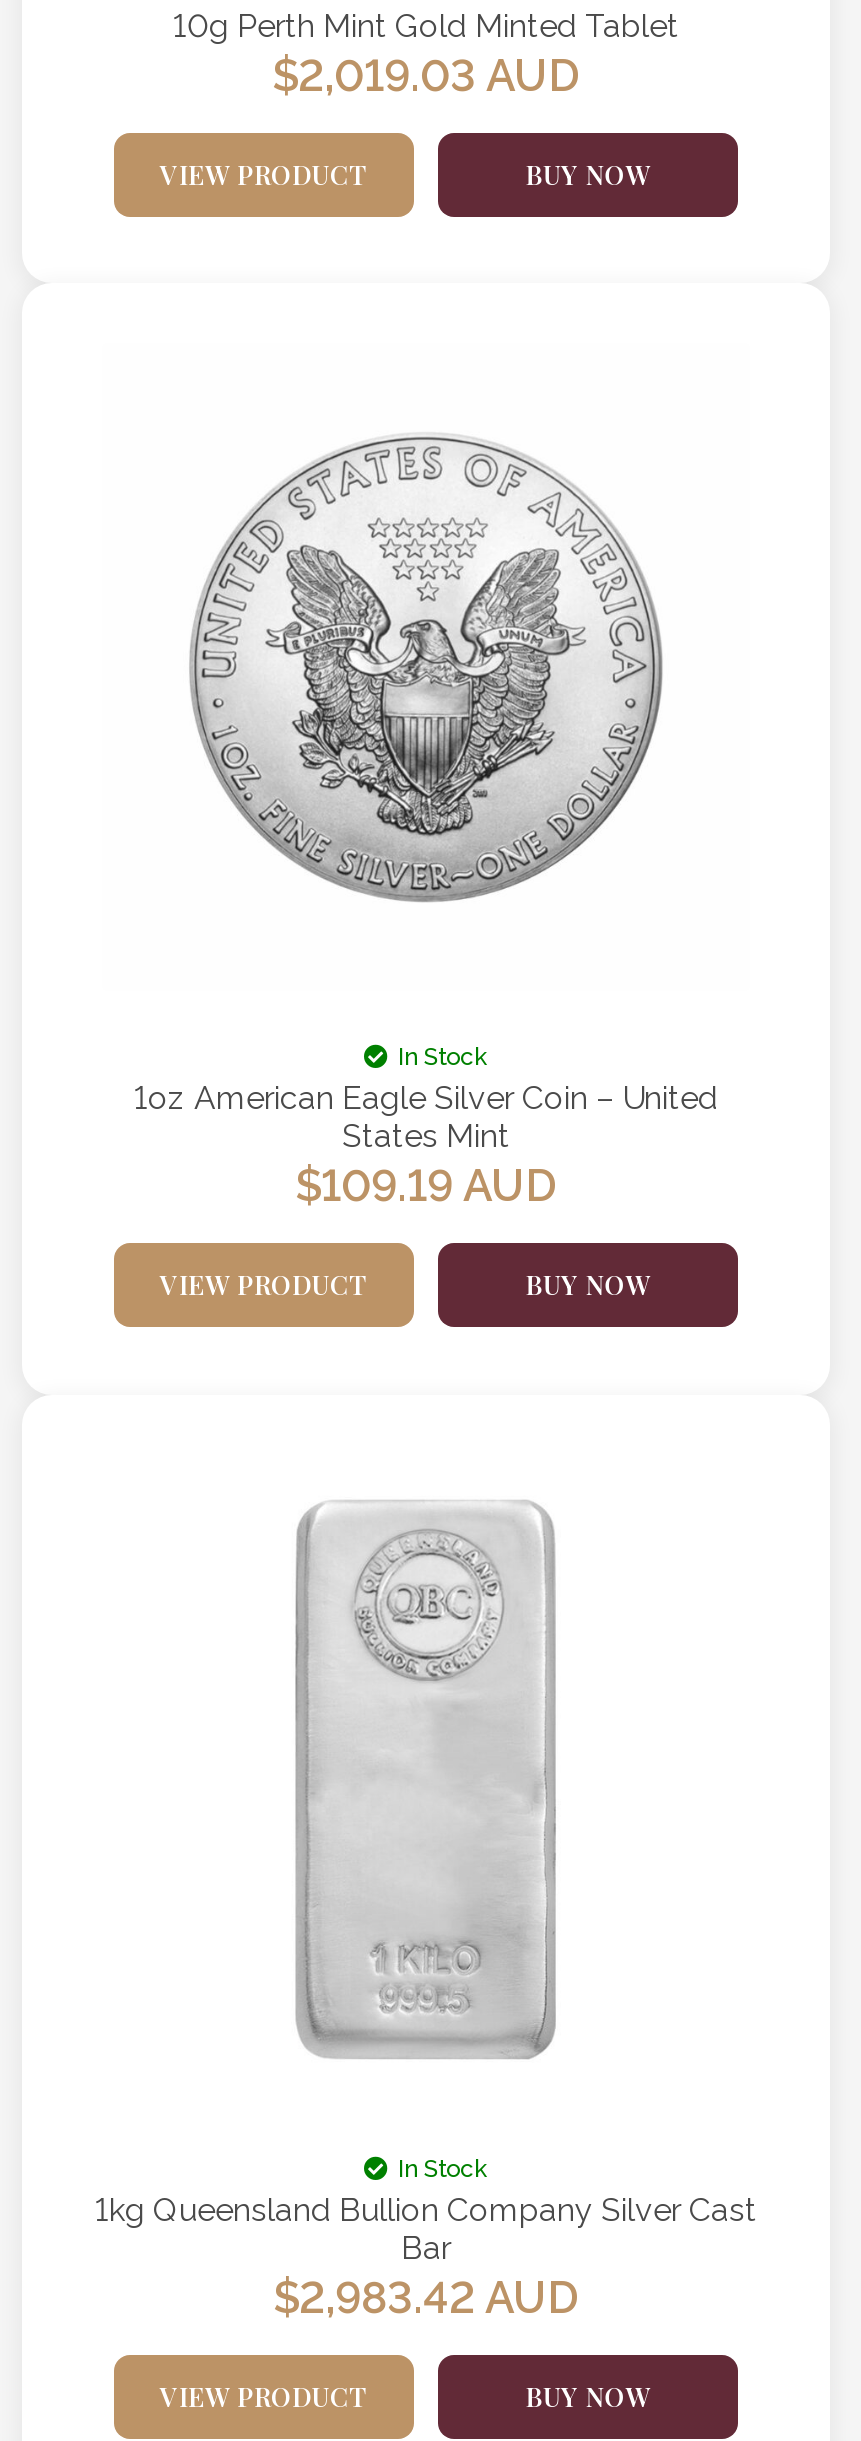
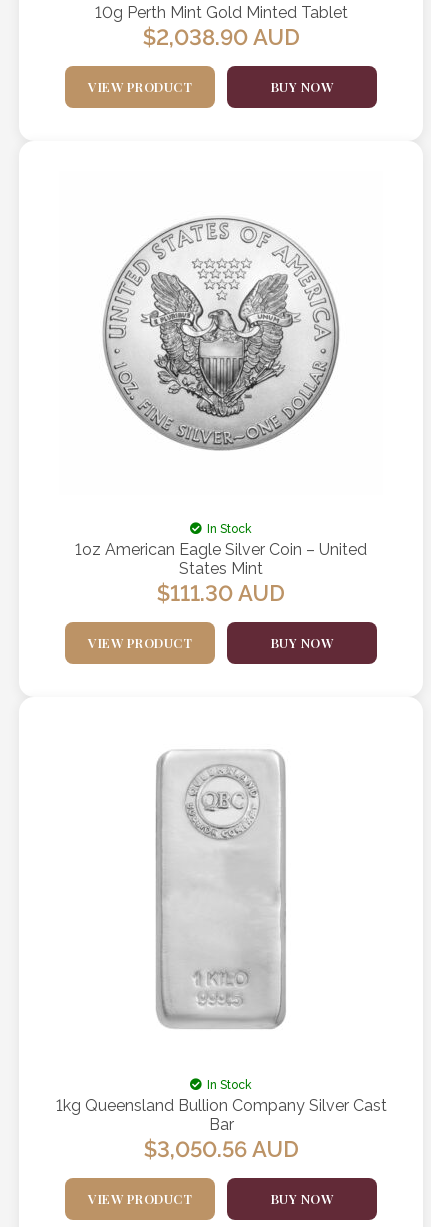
- $2,019.03 AUD
+ $2,038.90 AUD

- $109.19 AUD
+ $111.30 AUD

- $2,983.42 AUD
+ $3,050.56 AUD
